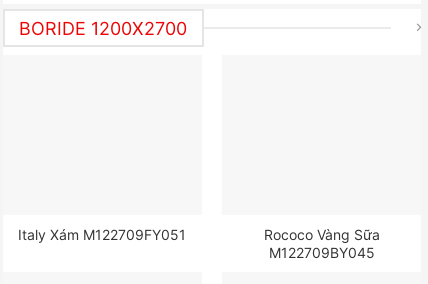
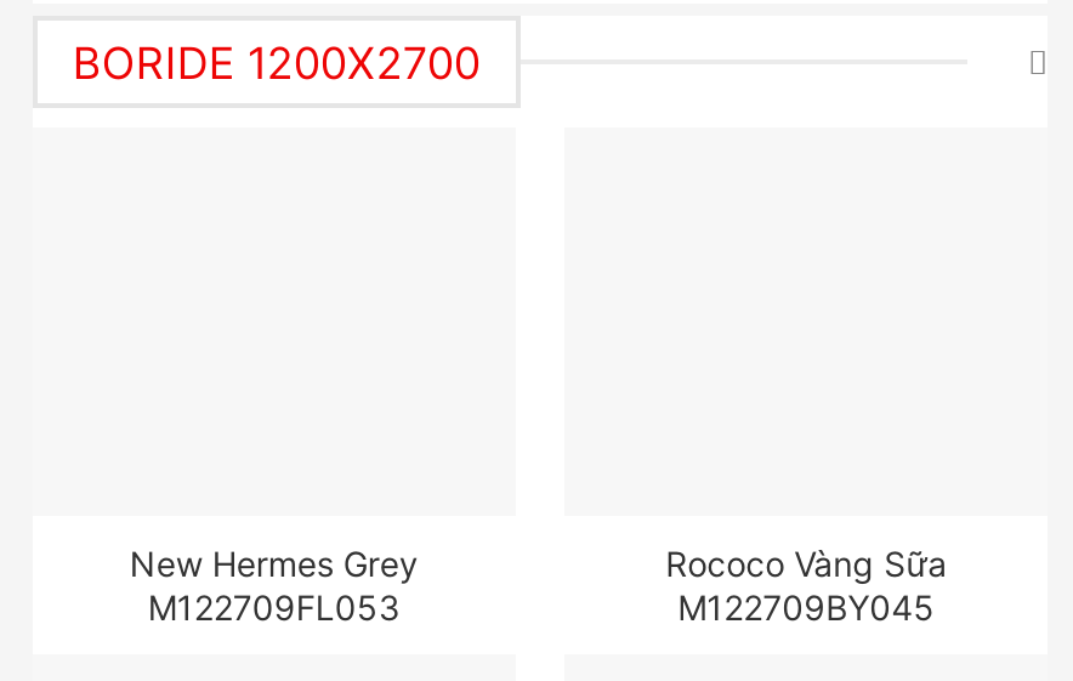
- Italy Xám M122709FY051
+ New Hermes Grey
+ M122709FL053
